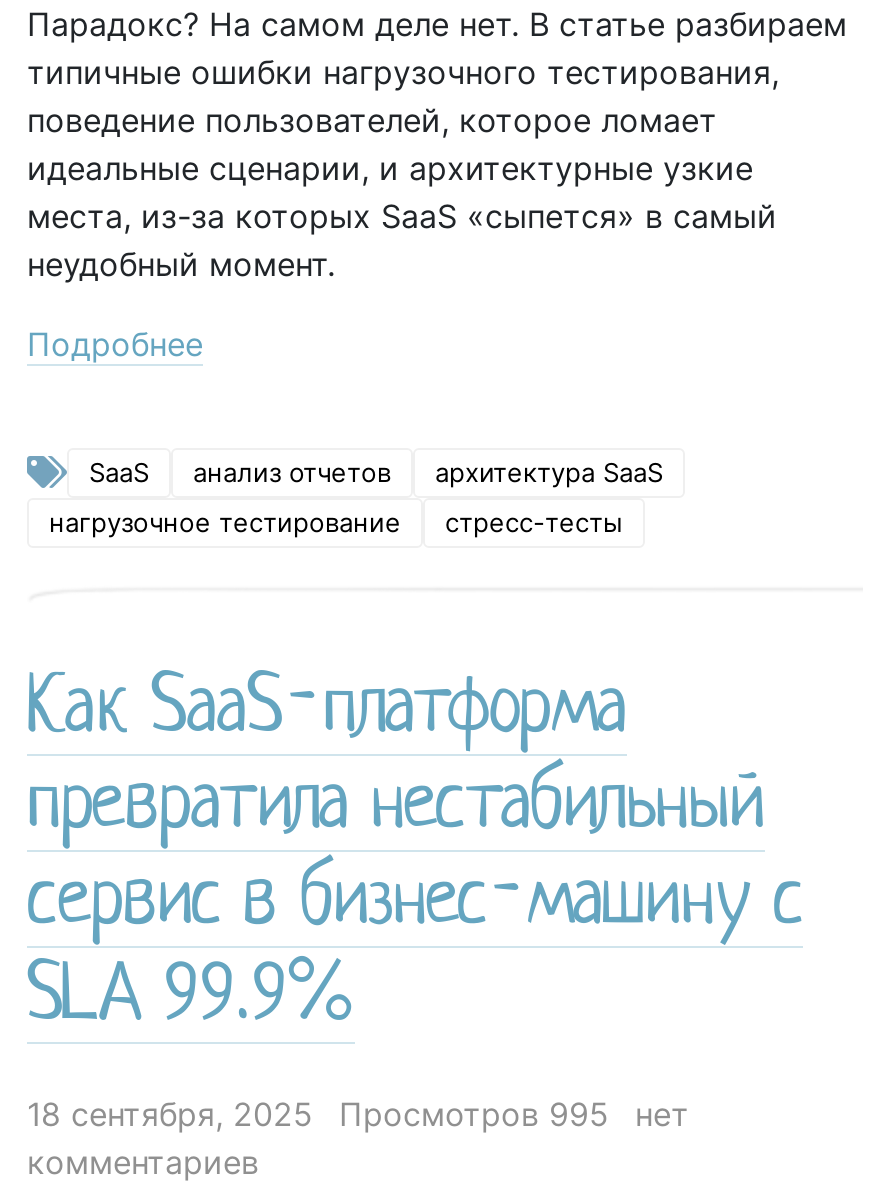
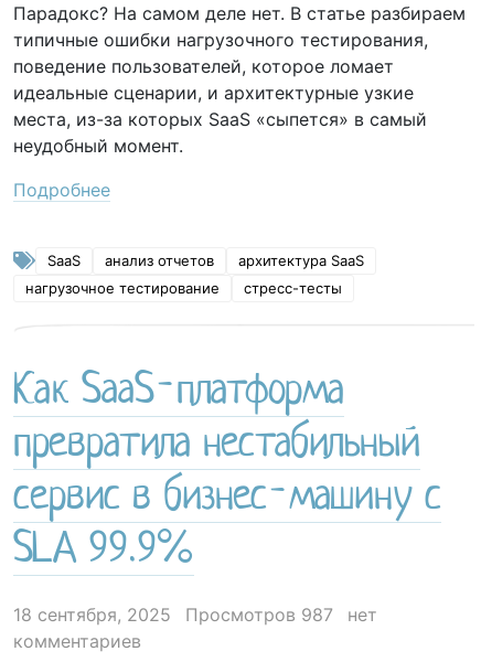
- 18 сентября, 2025 Просмотров 995 нет
+ 18 сентября, 2025 Просмотров 987 нет
